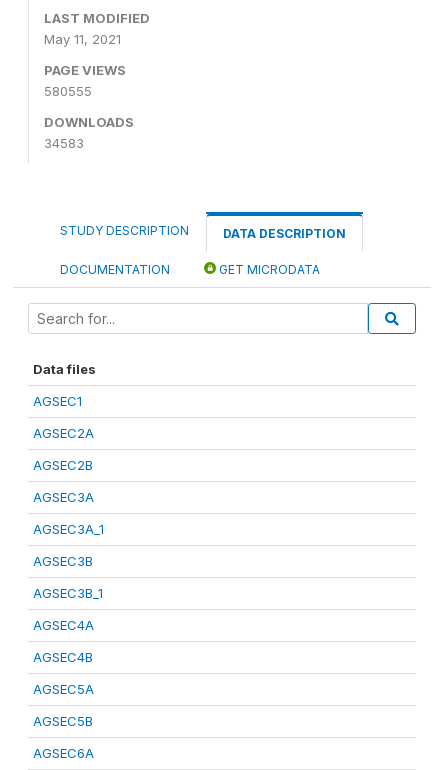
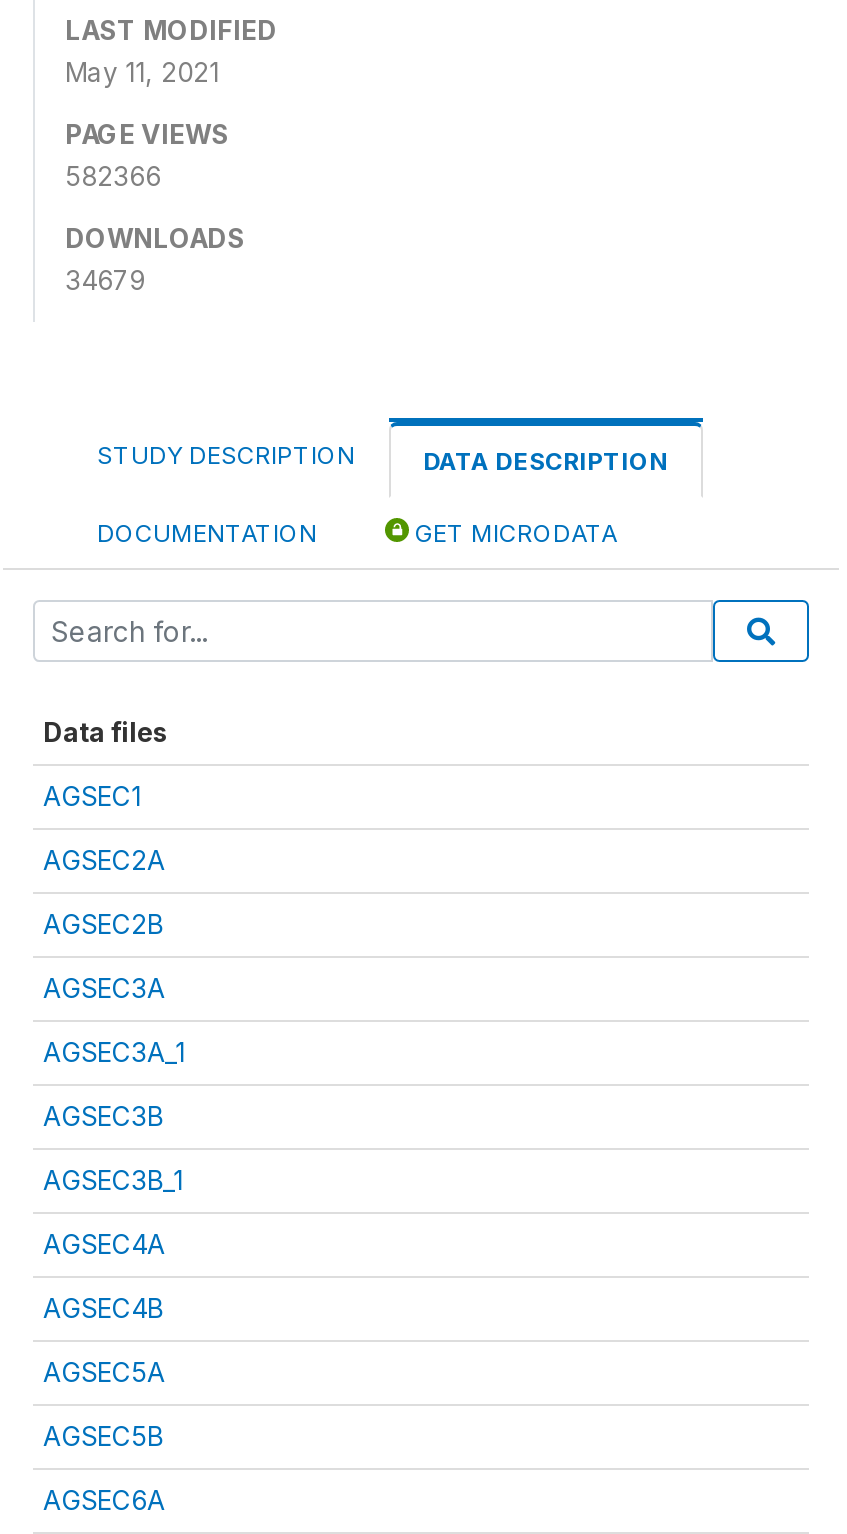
- 580555
+ 582366

- 34583
+ 34679
